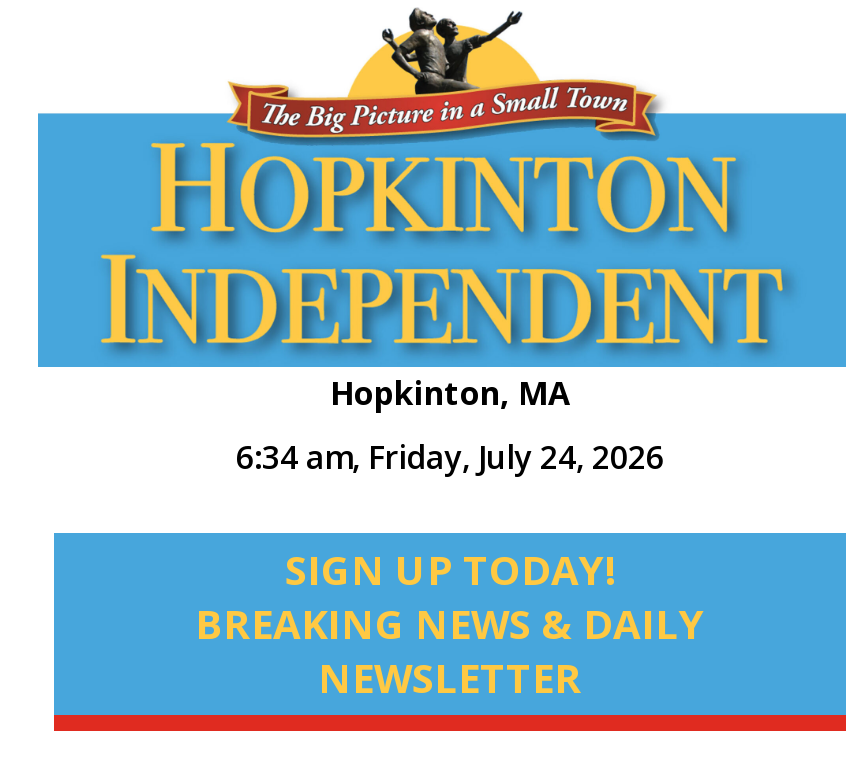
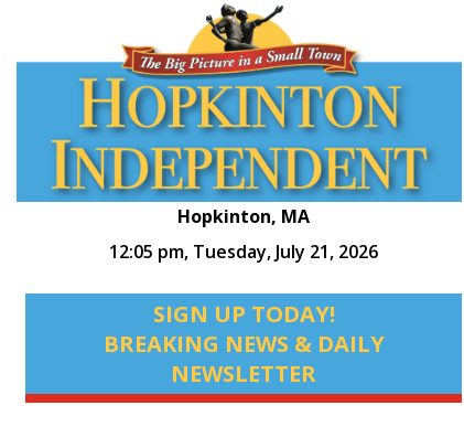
- 6:34 am, Friday, July 24, 2026
+ 12:05 pm, Tuesday, July 21, 2026
